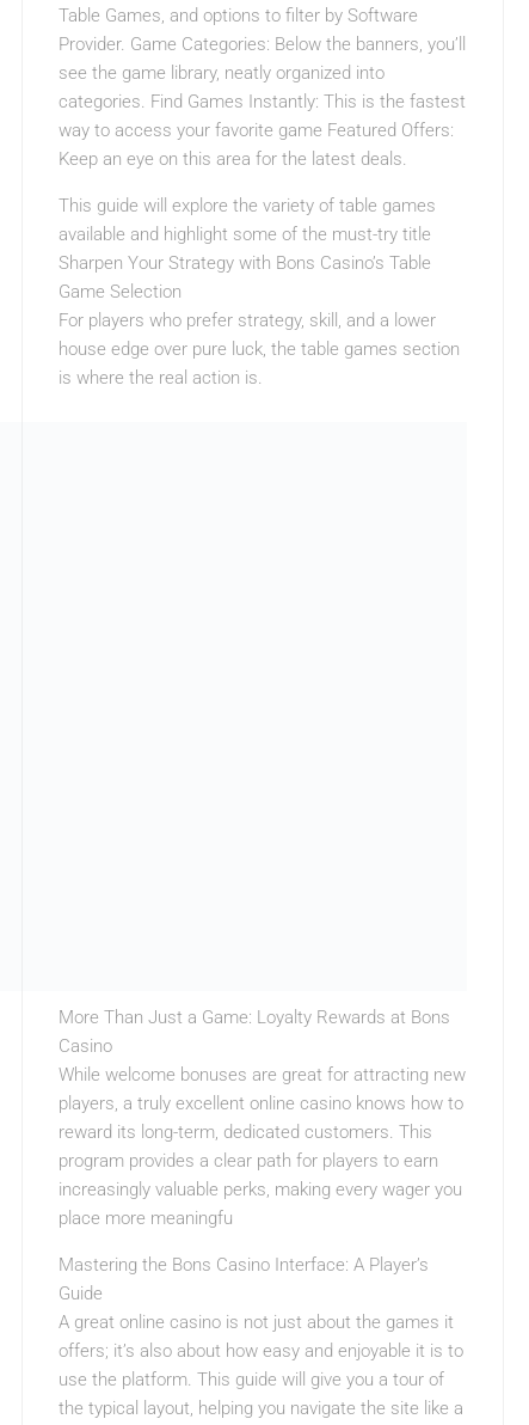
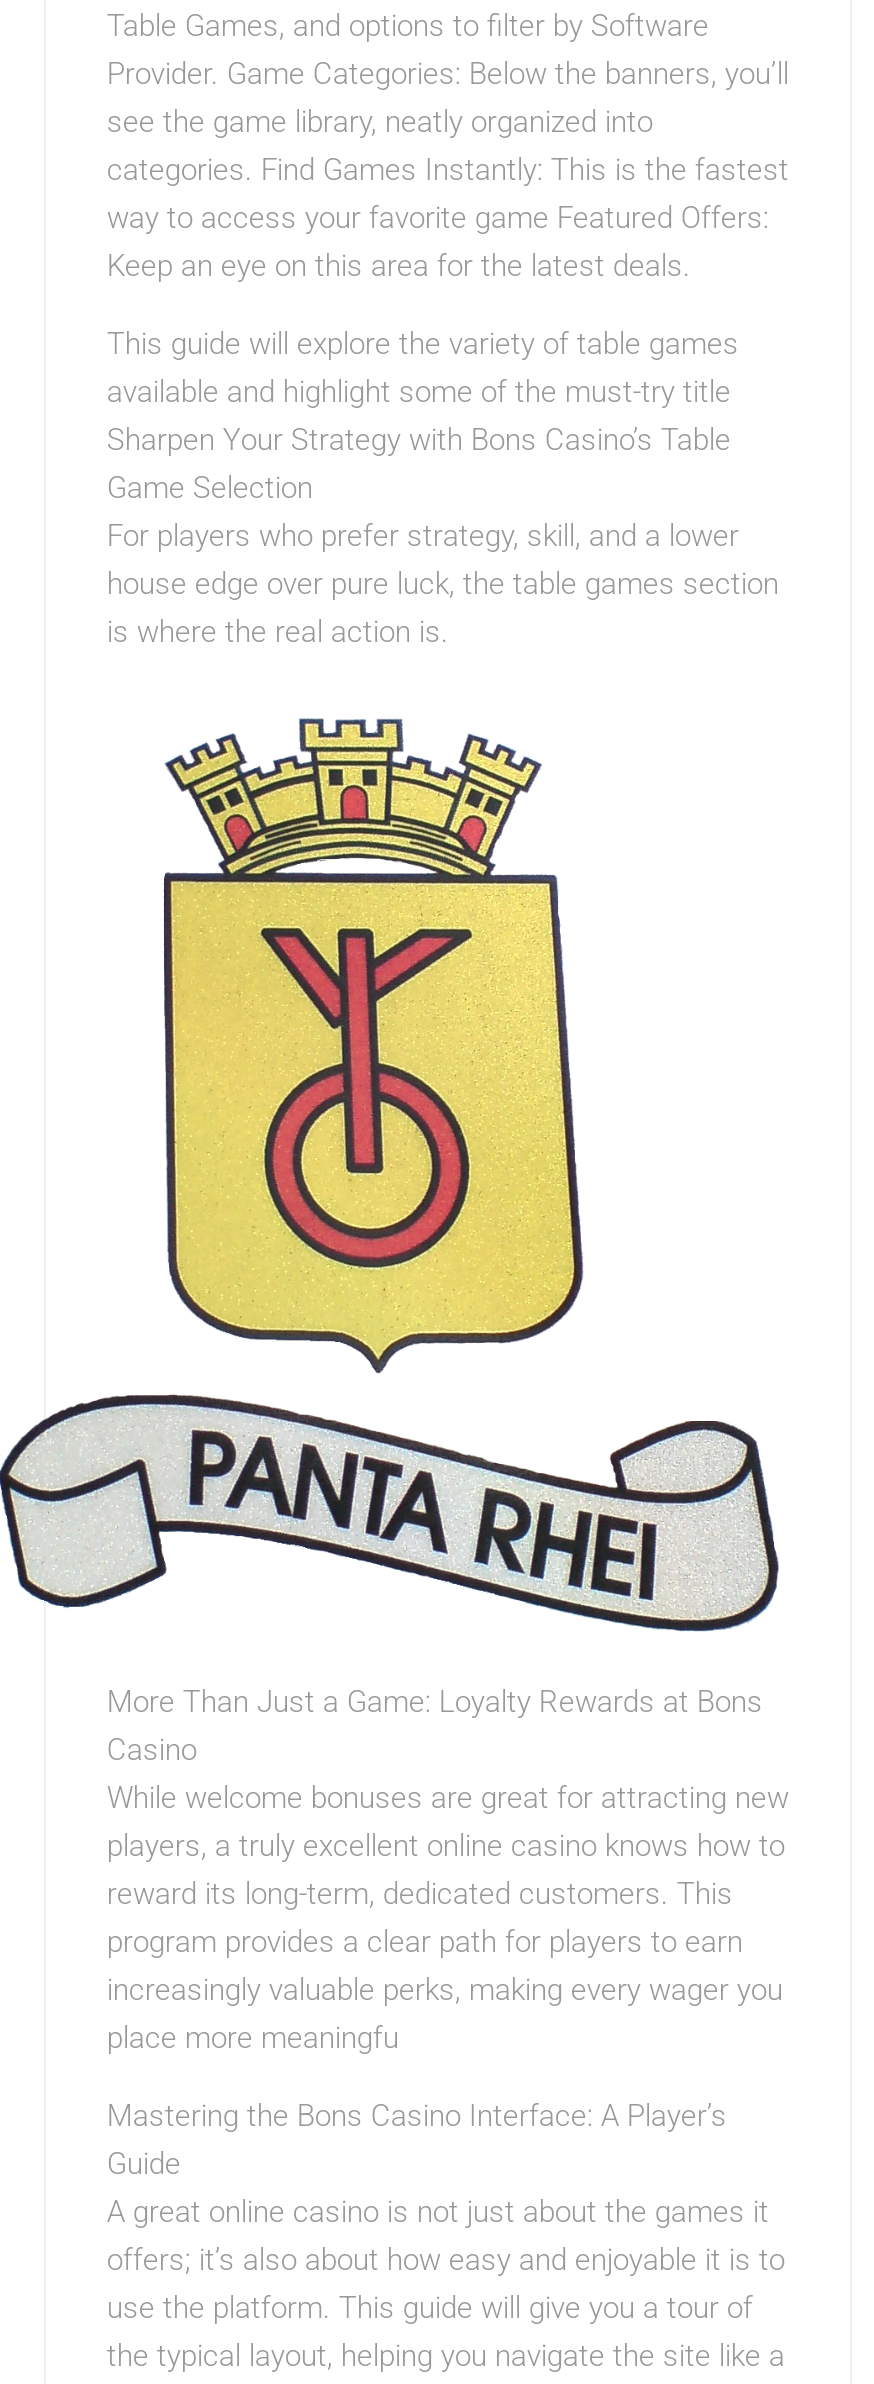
+ [image]

+ [image]
